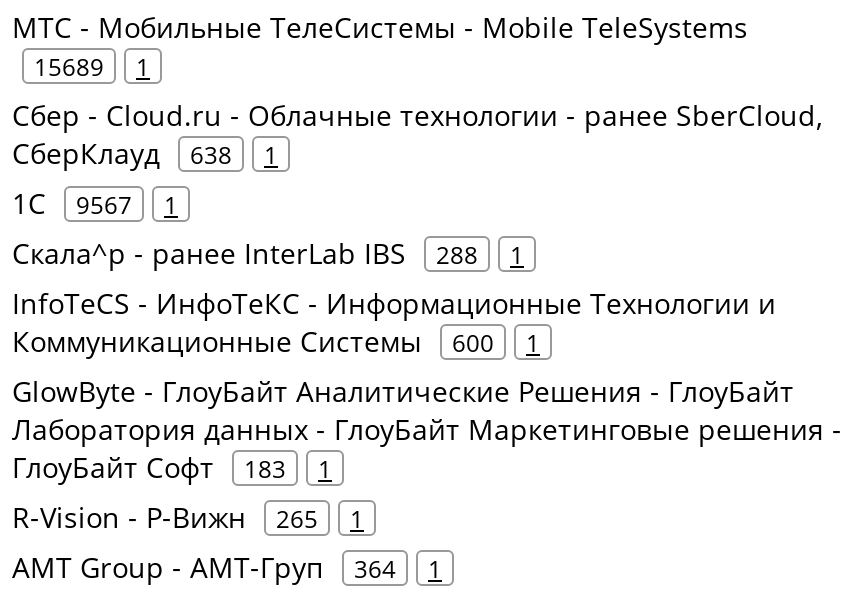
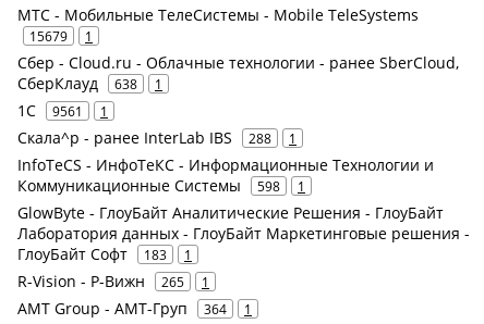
- 15689 1
+ 15679 1

- 1С 9567 1
+ 1С 9561 1

- Коммуникационные Системы 600 1
+ Коммуникационные Системы 598 1
